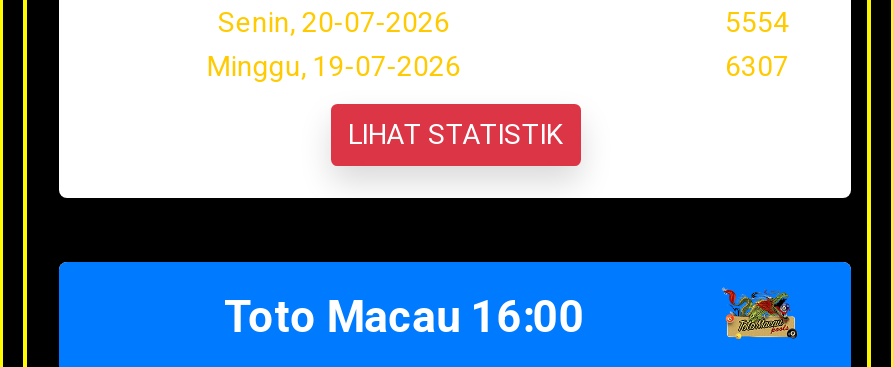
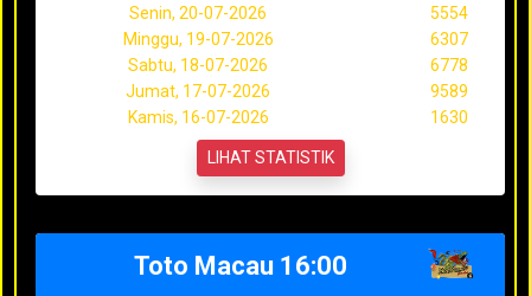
+ Sabtu, 18-07-2026
+ 6778
+ Jumat, 17-07-2026
+ 9589
+ Kamis, 16-07-2026
+ 1630
